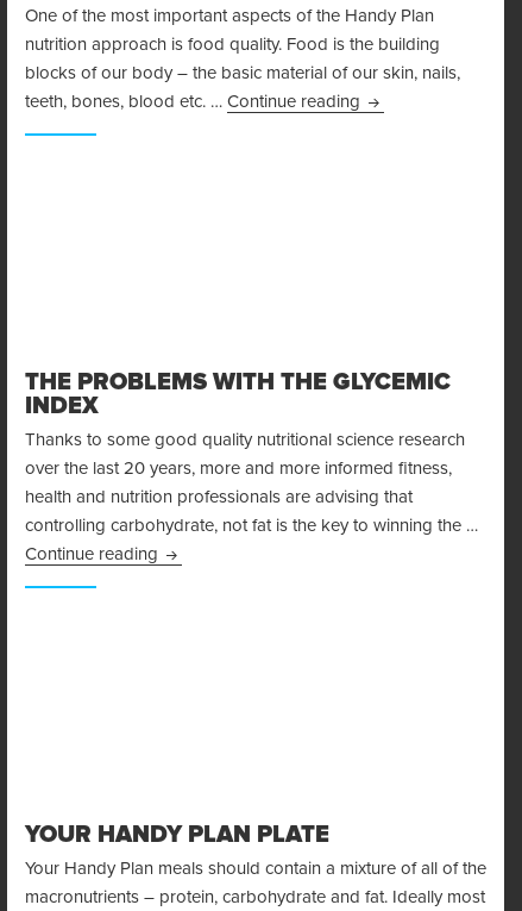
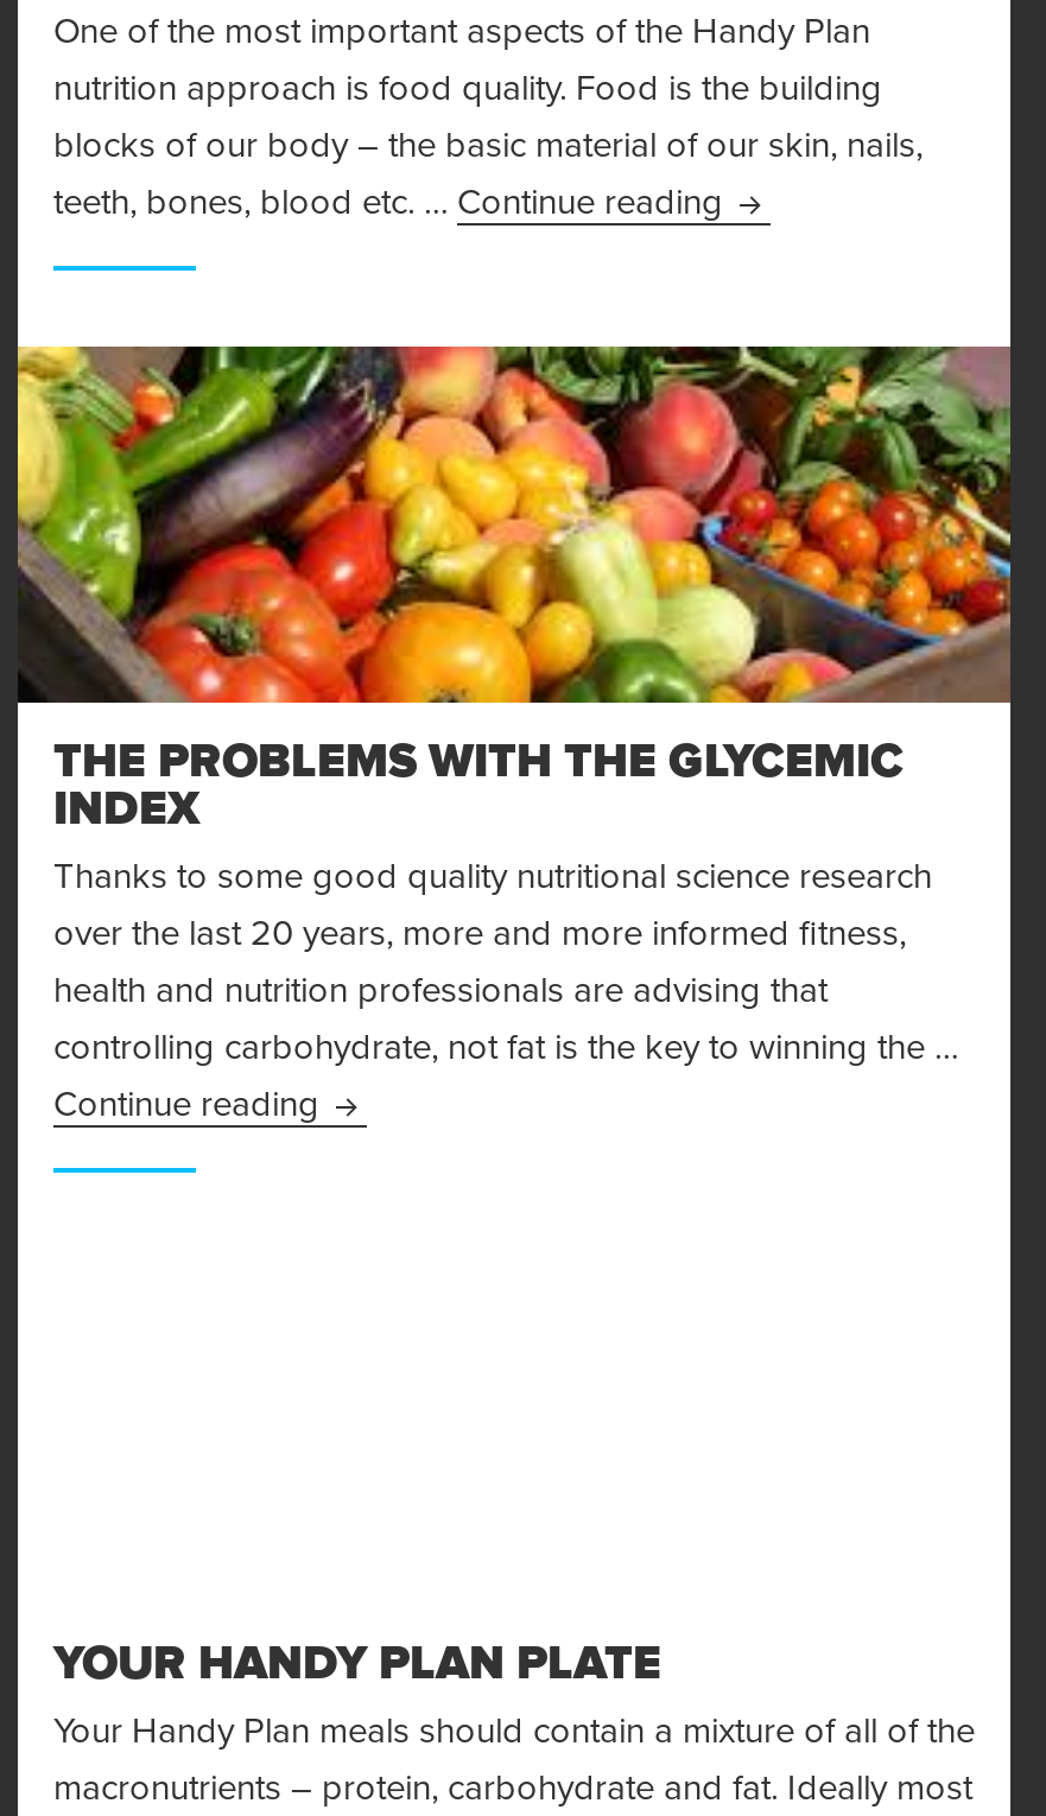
+ [image]
